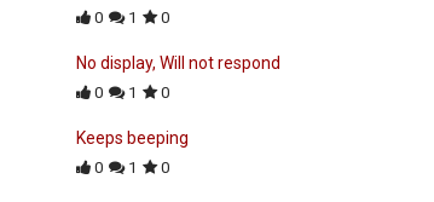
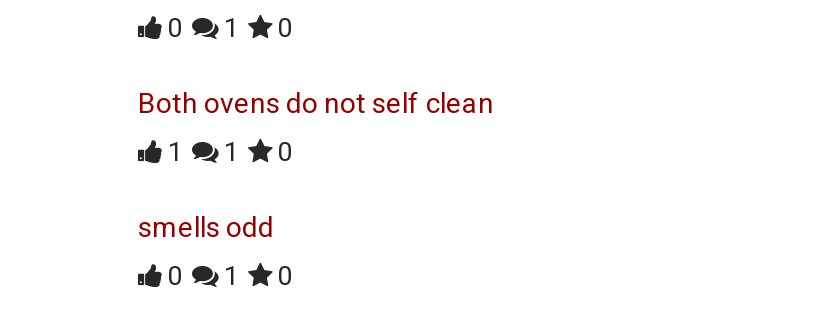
- No display, Will not respond
+ Both ovens do not self clean

- 0 1 0
+ 1 1 0

- Keeps beeping
+ smells odd
